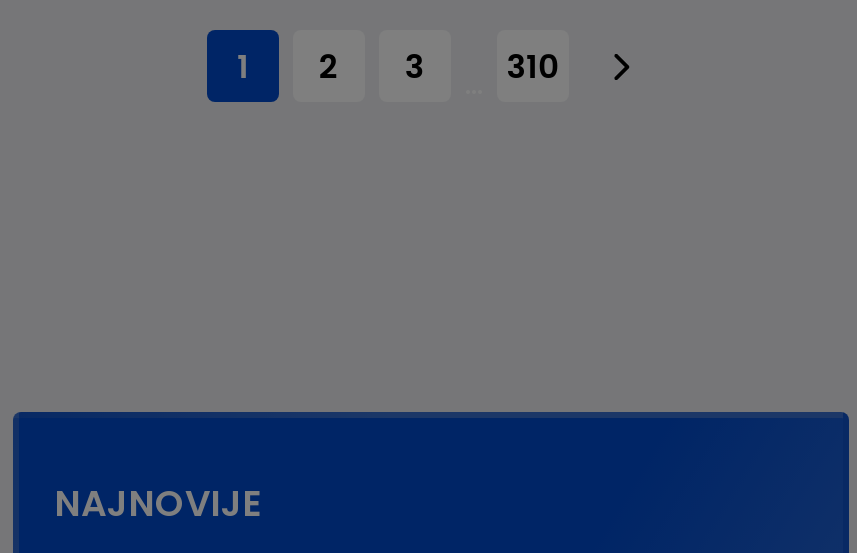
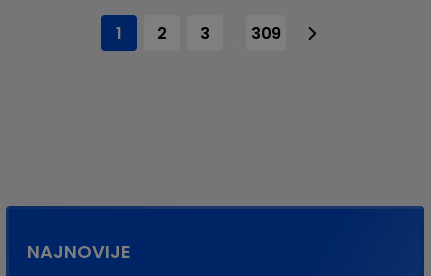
- 1 2 3 ... 310
+ 1 2 3 ... 309
